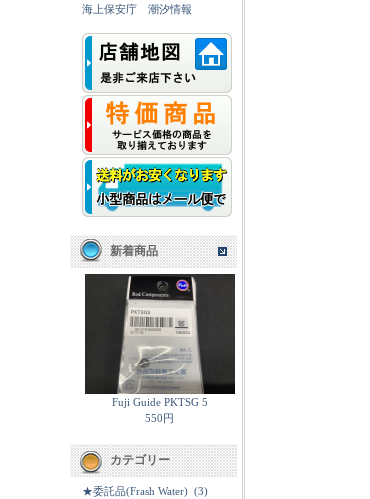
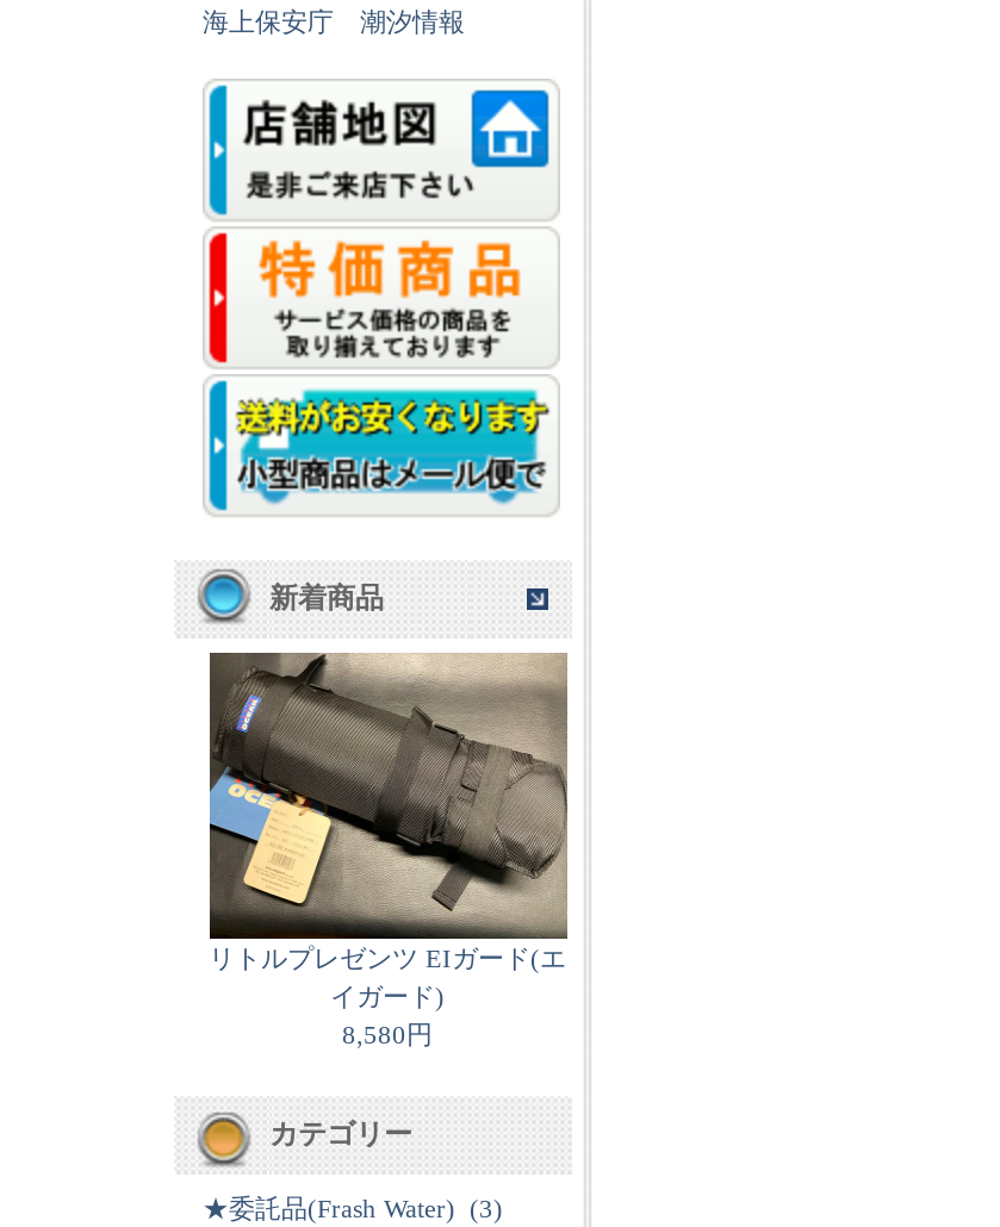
- [image]
- Fuji Guide PKTSG 5
- 550円
+ [image]
+ リトルプレゼンツ EIガード(エ
+ イガード)
+ 8,580円
